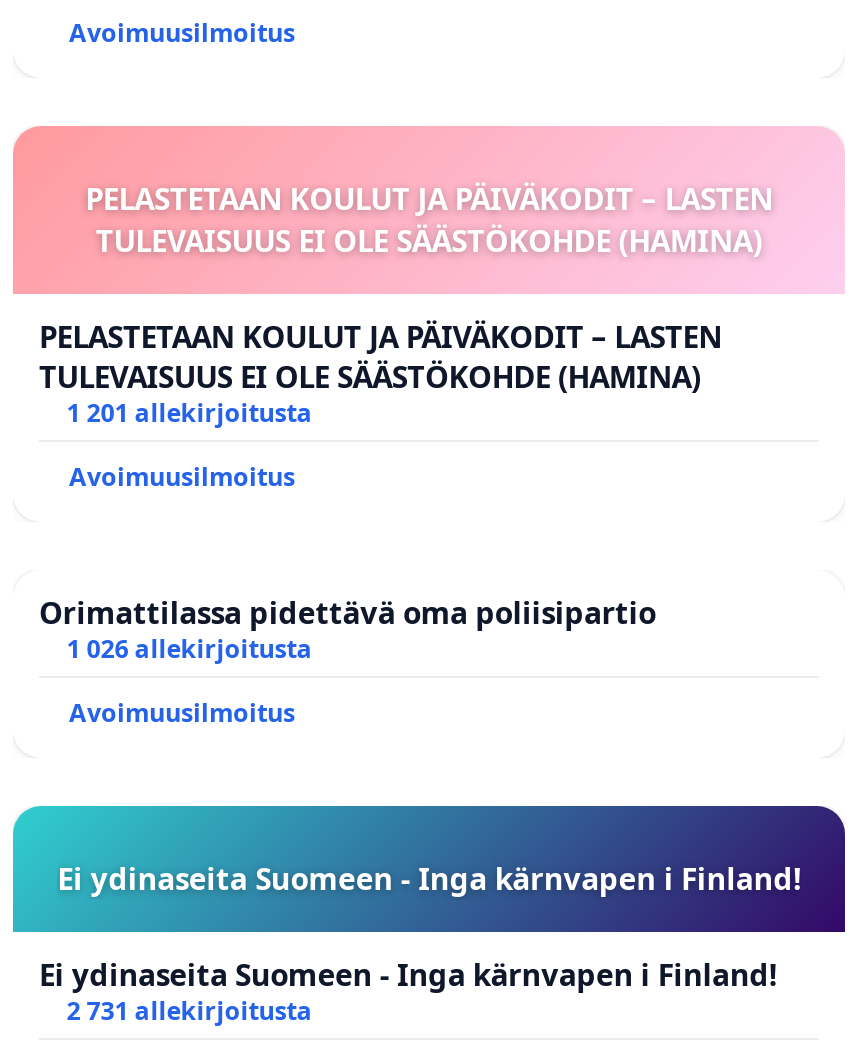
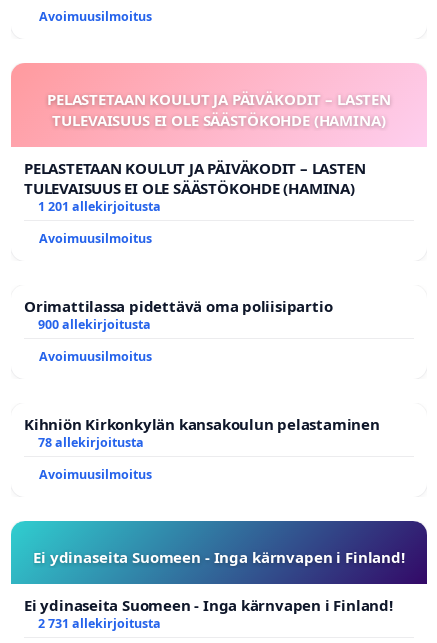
- 1 026 allekirjoitusta
+ 900 allekirjoitusta
+ Avoimuusilmoitus
+ Kihniön Kirkonkylän kansakoulun pelastaminen
+ 78 allekirjoitusta
